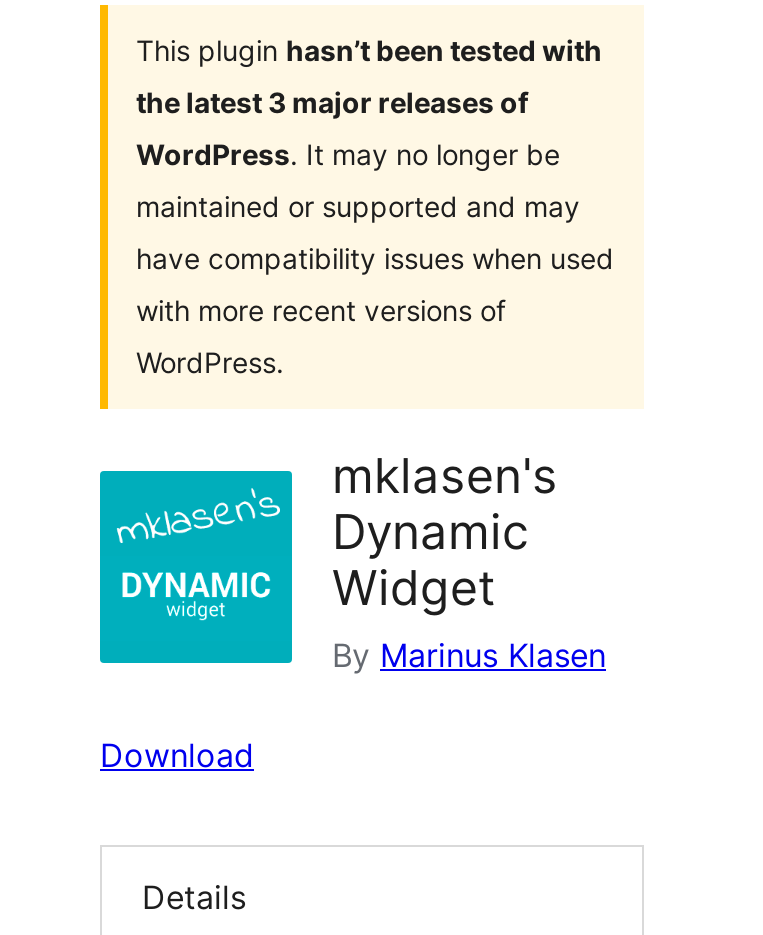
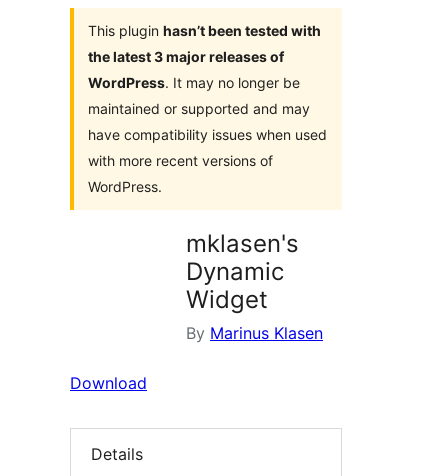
- [image]
